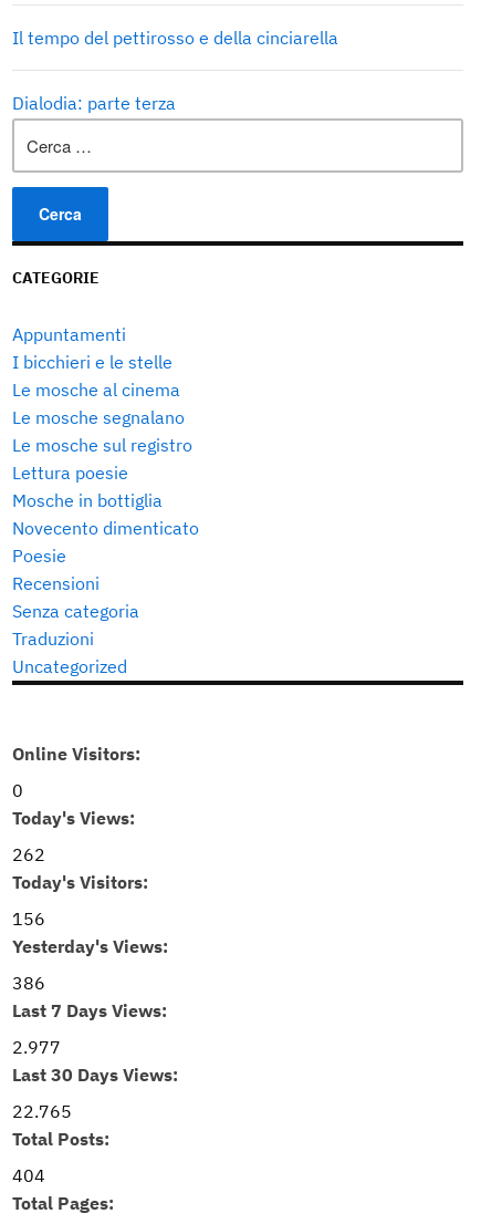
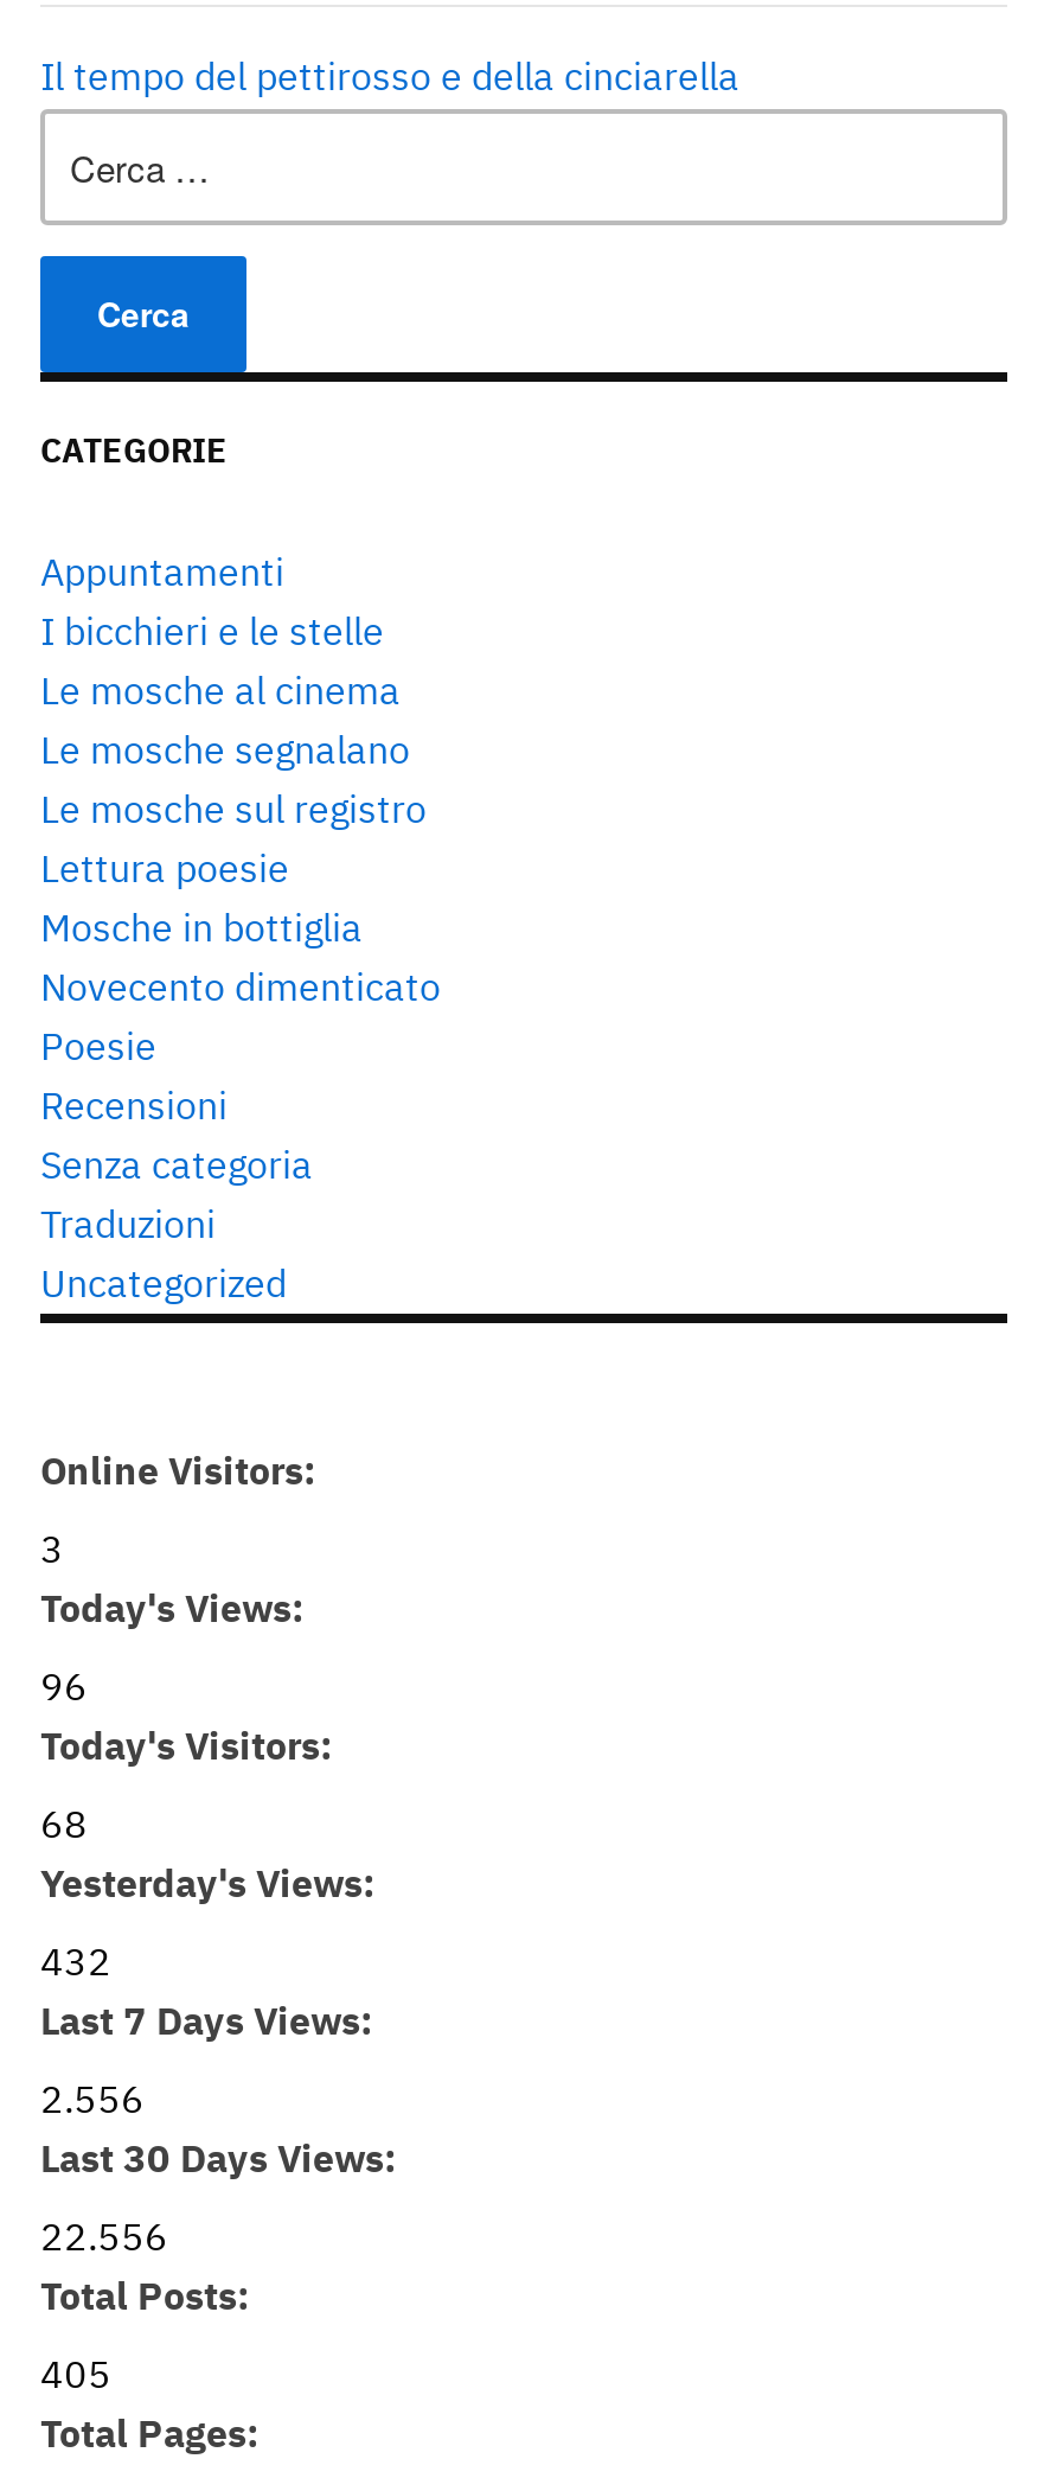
- Dialodia: parte terza

- 0
+ 3

- 262
+ 96

- 156
+ 68

- 386
+ 432

- 2.977
+ 2.556

- 22.765
+ 22.556

- 404
+ 405
